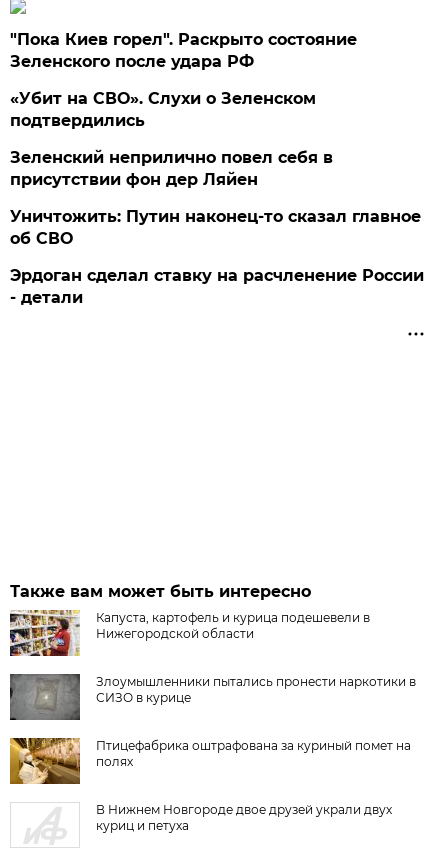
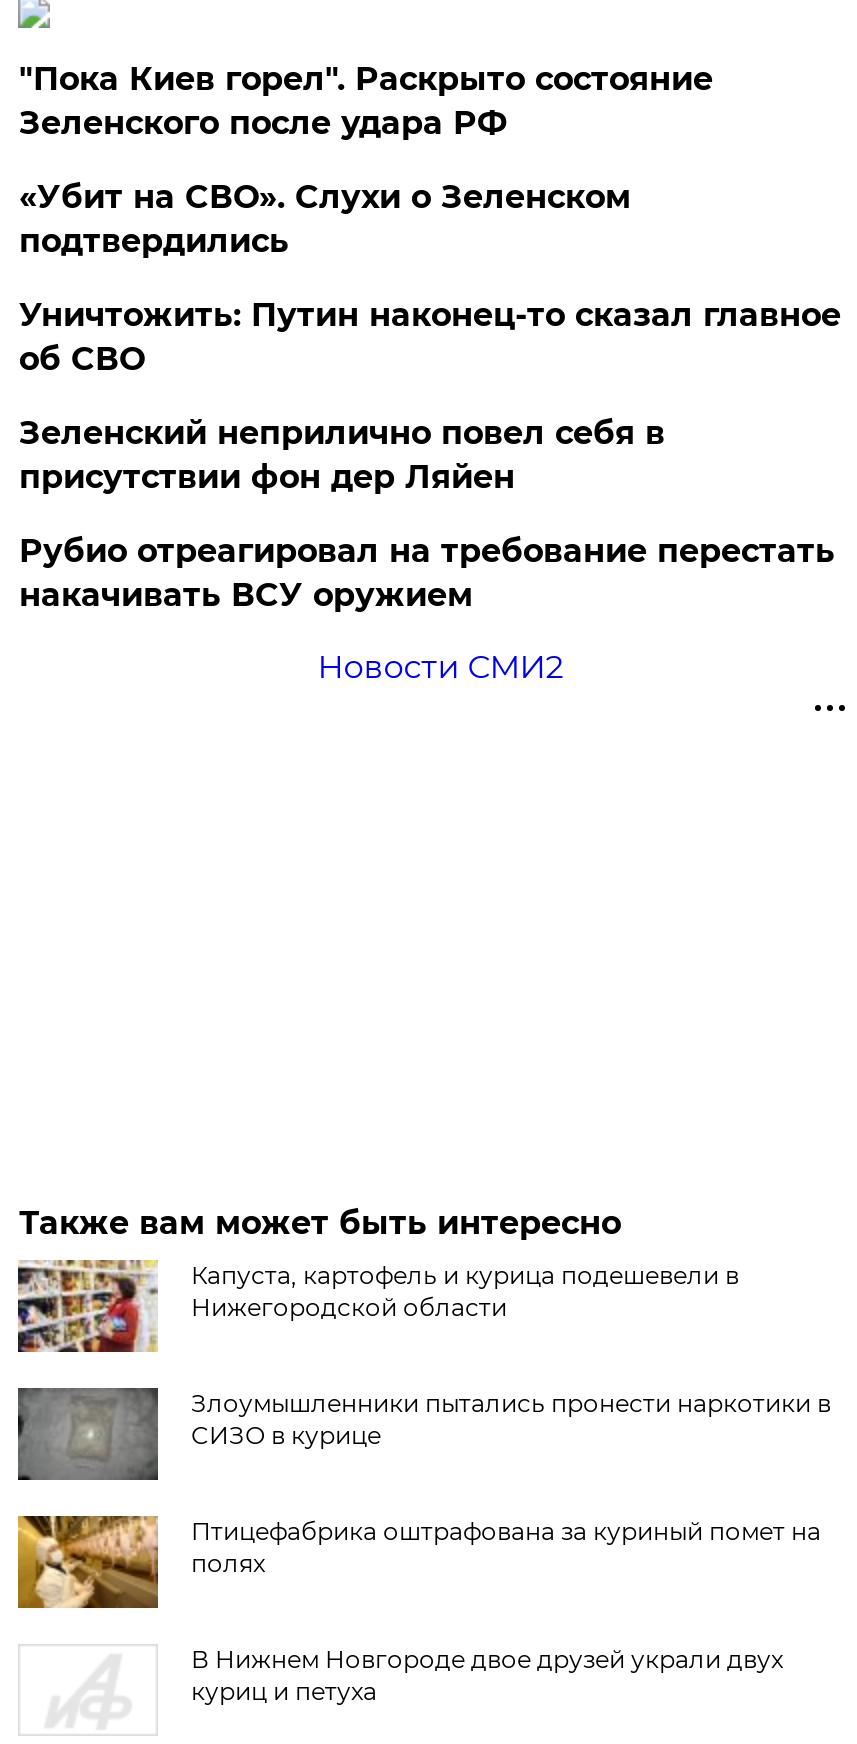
moved down: Зеленский неприлично повел cебя в | присутствии фон дер Ляйен

+ Рубио отреагировал на требование перестать
+ накачивать ВСУ оружием

moved up: Уничтожить: Путин наконец-то сказал главное | об СВО

- Эрдоган сделал ставку на расчленение России
- - детали
+ Новости СМИ2
